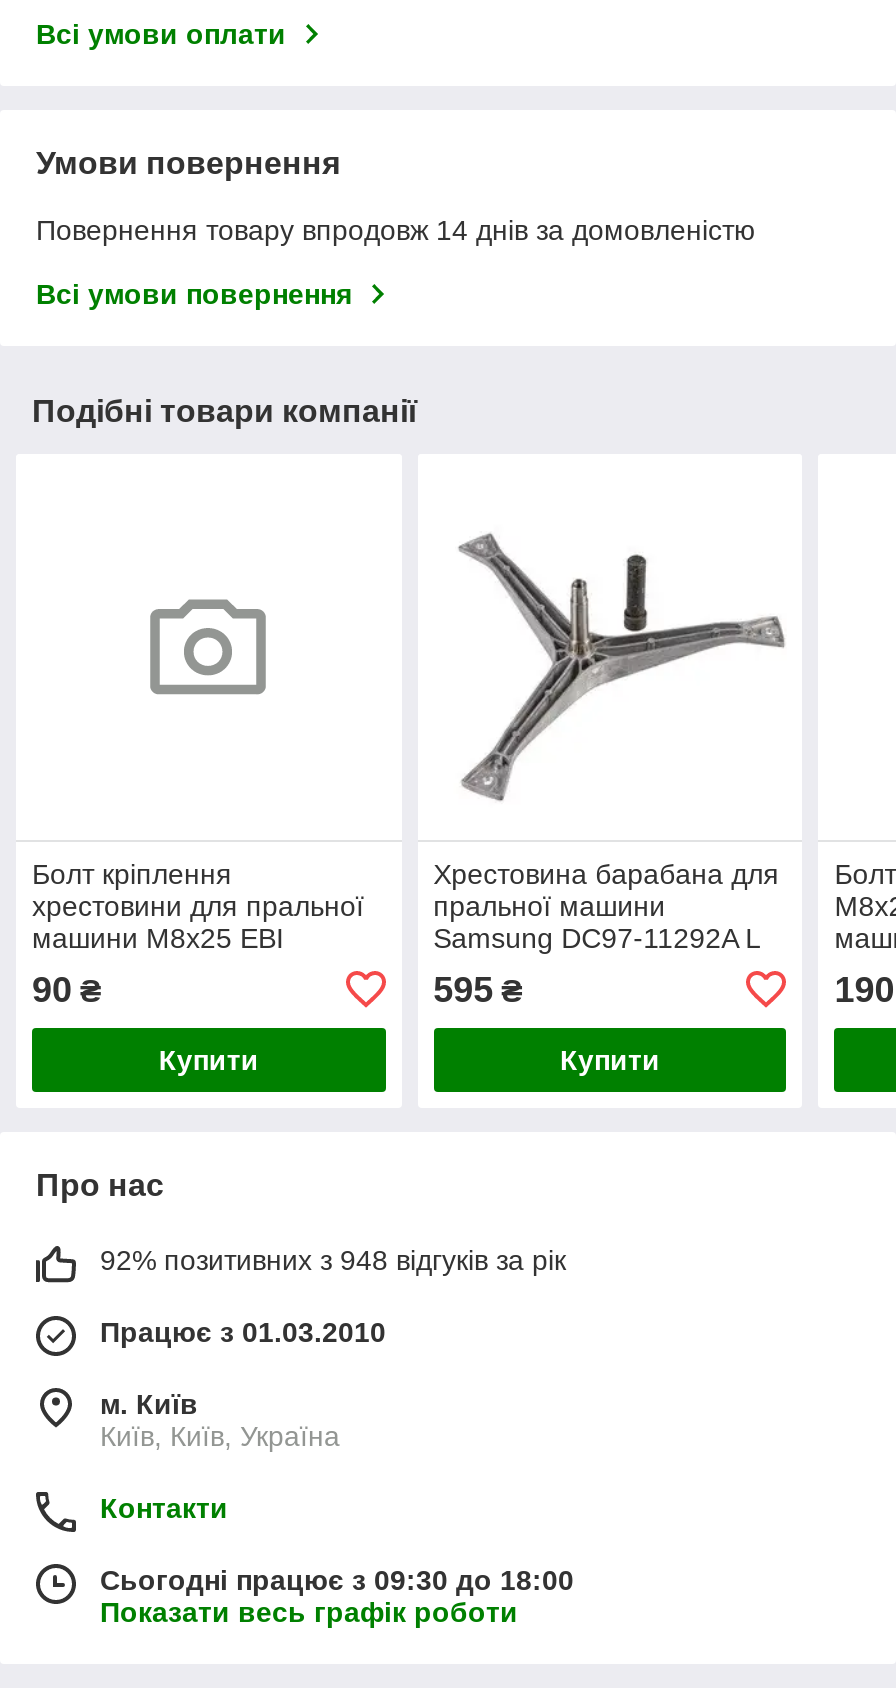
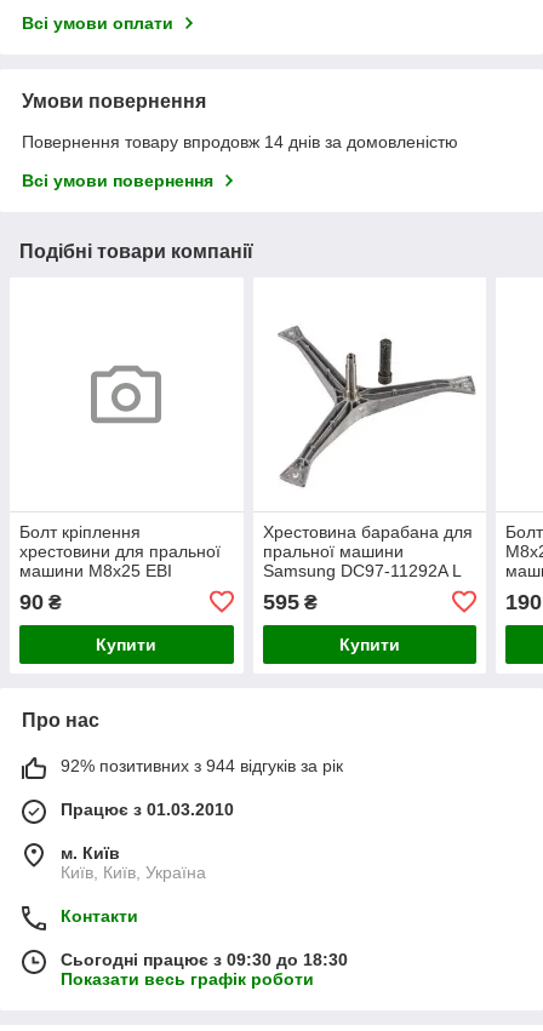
- 92% позитивних з 948 відгуків за рік
+ 92% позитивних з 944 відгуків за рік

- Сьогодні працює з 09:30 до 18:00
+ Сьогодні працює з 09:30 до 18:30
